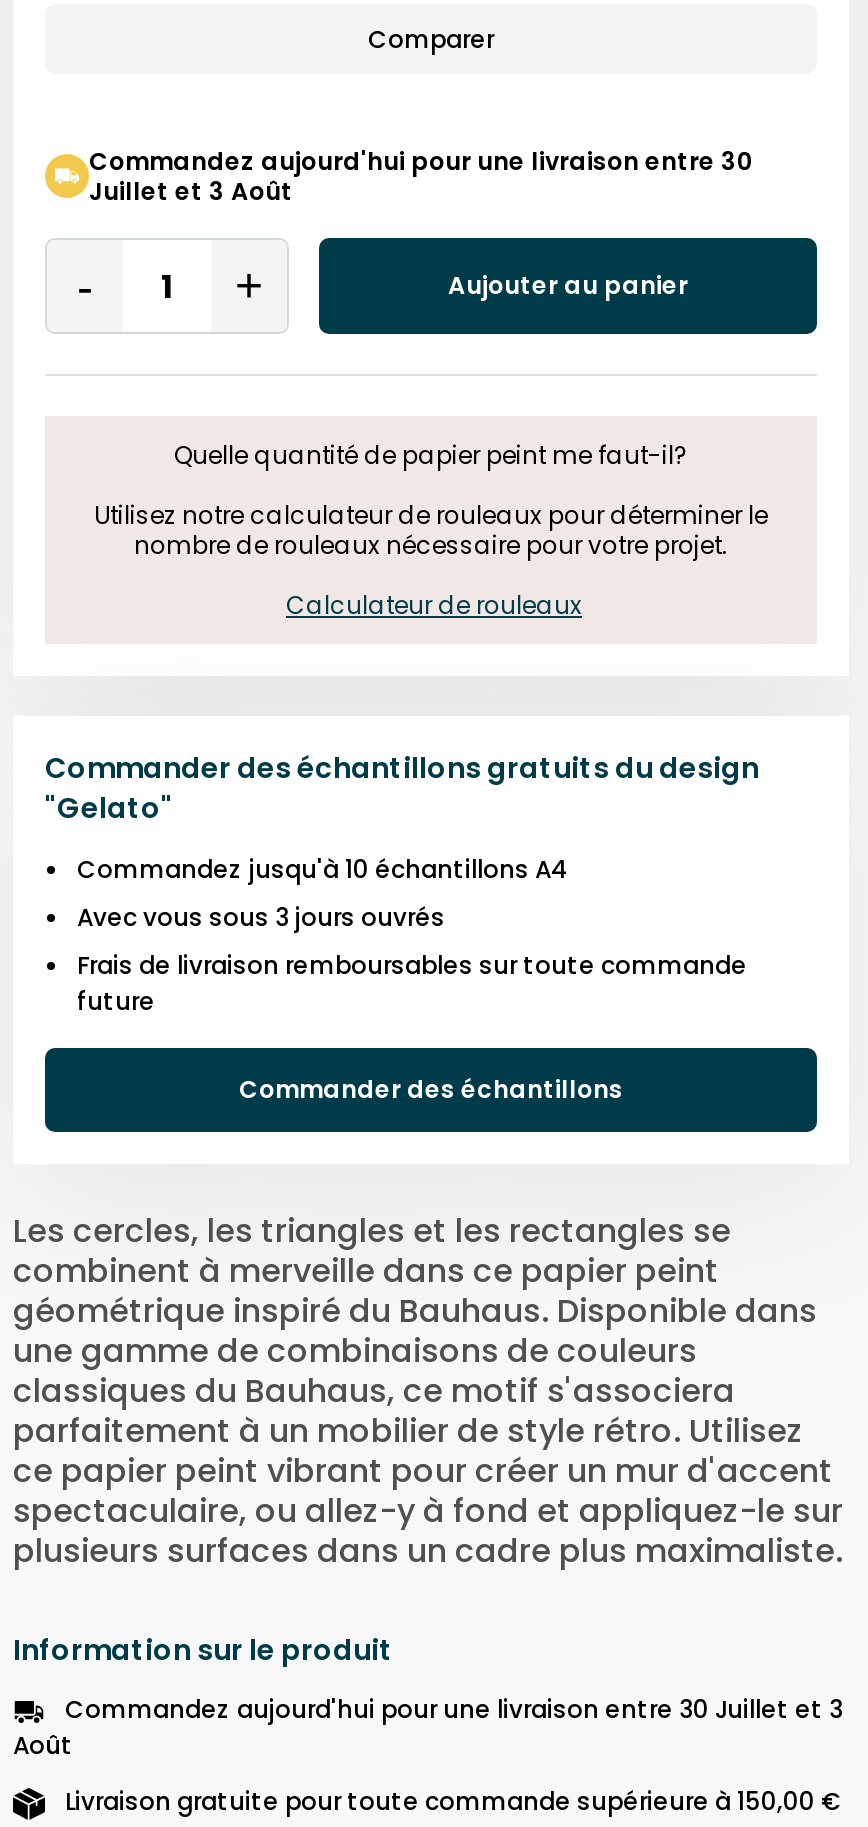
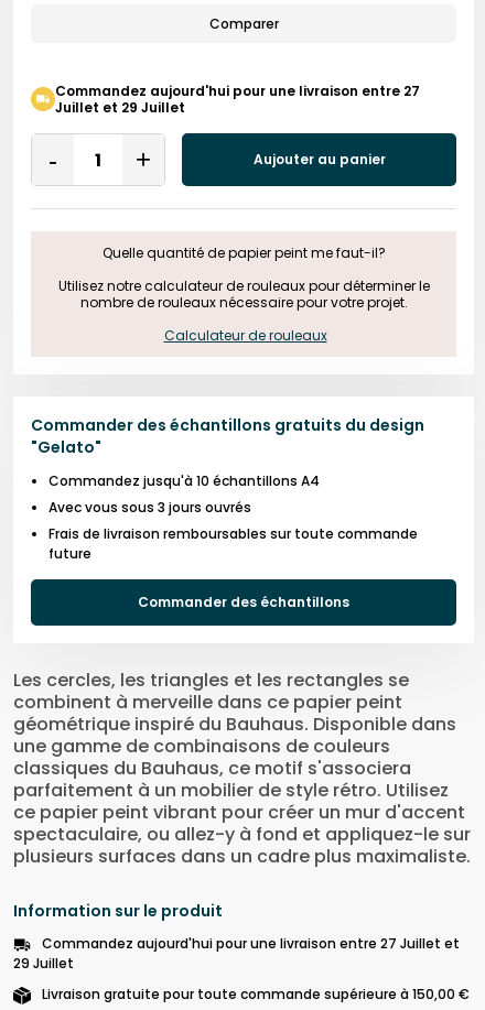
- Commandez aujourd'hui pour une livraison entre 30
+ Commandez aujourd'hui pour une livraison entre 27

- Juillet et 3 Août
+ Juillet et 29 Juillet

- Commandez aujourd'hui pour une livraison entre 30 Juillet et 3
- Août
+ Commandez aujourd'hui pour une livraison entre 27 Juillet et
+ 29 Juillet
